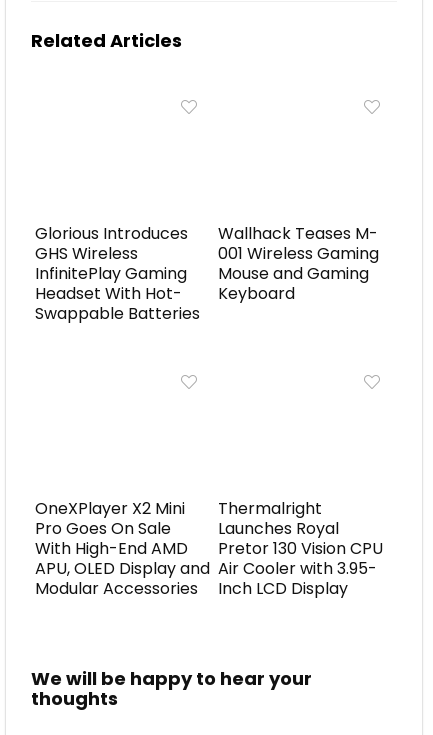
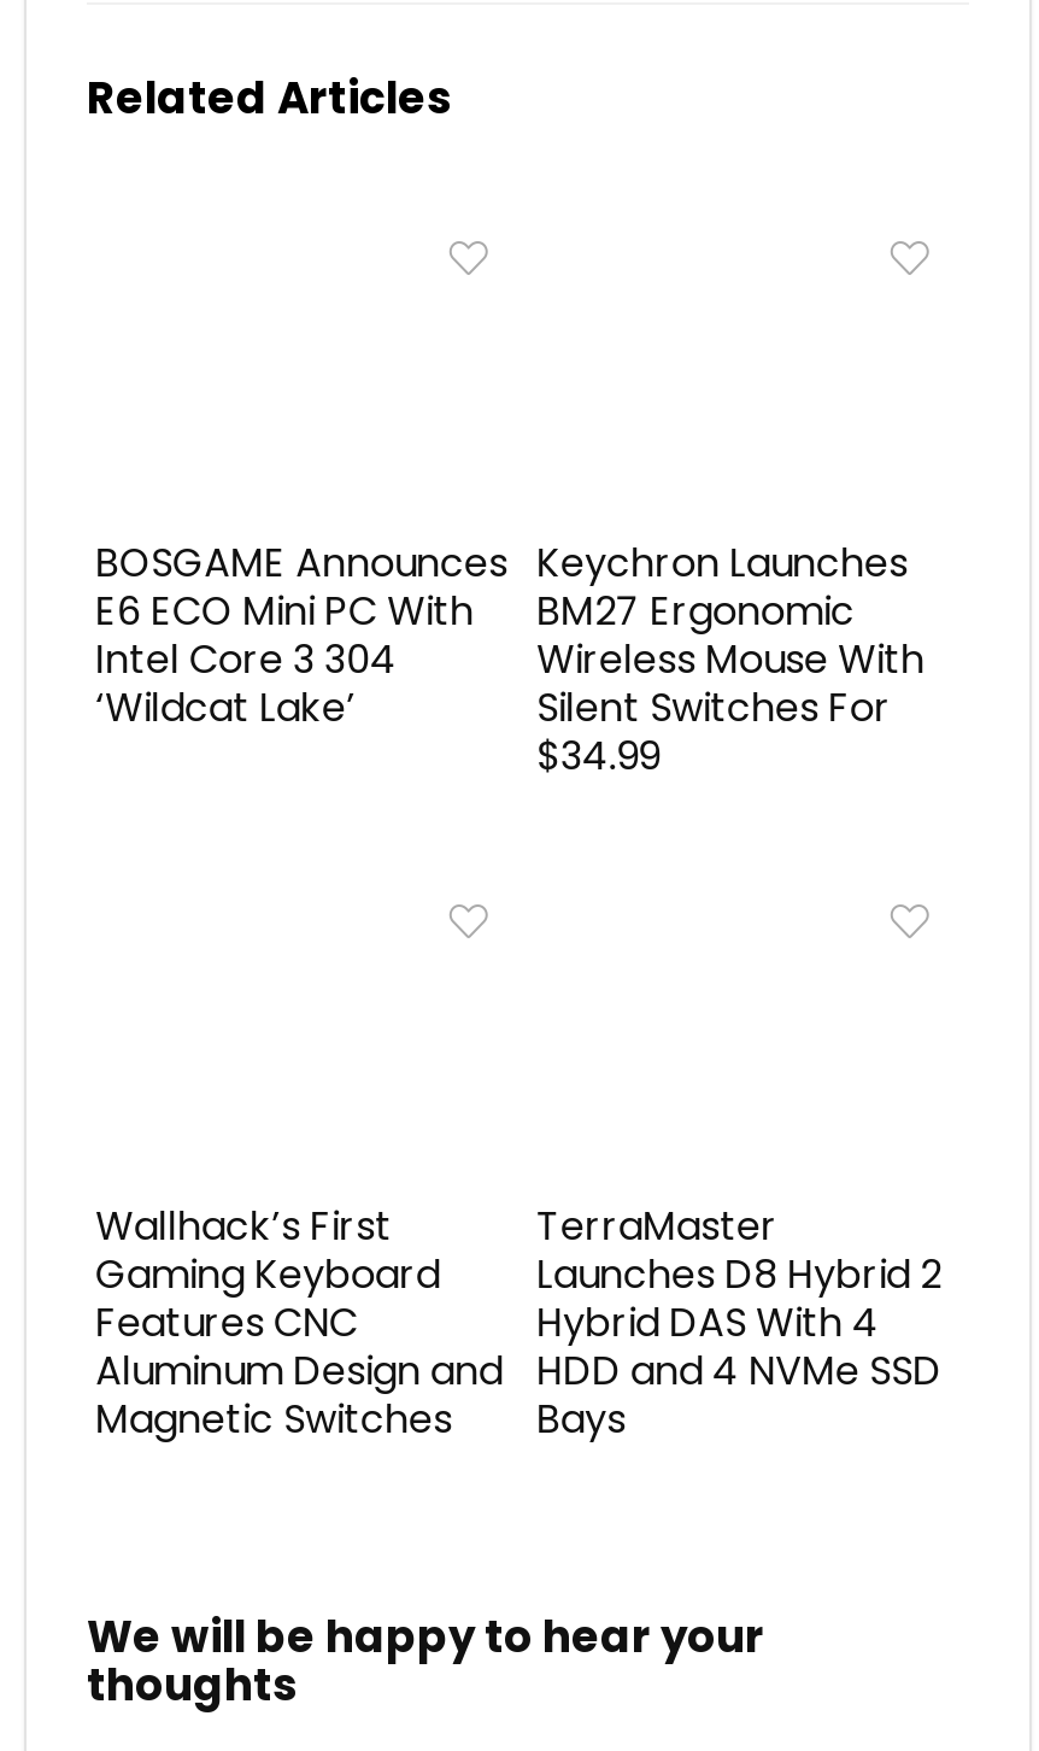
- Glorious Introduces
- GHS Wireless
- InfinitePlay Gaming
- Headset With Hot-
- Swappable Batteries
+ BOSGAME Announces
+ E6 ECO Mini PC With
+ Intel Core 3 304
+ ‘Wildcat Lake’

- Wallhack Teases M-
- 001 Wireless Gaming
- Mouse and Gaming
- Keyboard
+ Keychron Launches
+ BM27 Ergonomic
+ Wireless Mouse With
+ Silent Switches For
+ $34.99

- OneXPlayer X2 Mini
- Pro Goes On Sale
- With High-End AMD
- APU, OLED Display and
- Modular Accessories
+ Wallhack’s First
+ Gaming Keyboard
+ Features CNC
+ Aluminum Design and
+ Magnetic Switches

- Thermalright
- Launches Royal
- Pretor 130 Vision CPU
- Air Cooler with 3.95-
- Inch LCD Display
+ TerraMaster
+ Launches D8 Hybrid 2
+ Hybrid DAS With 4
+ HDD and 4 NVMe SSD
+ Bays
